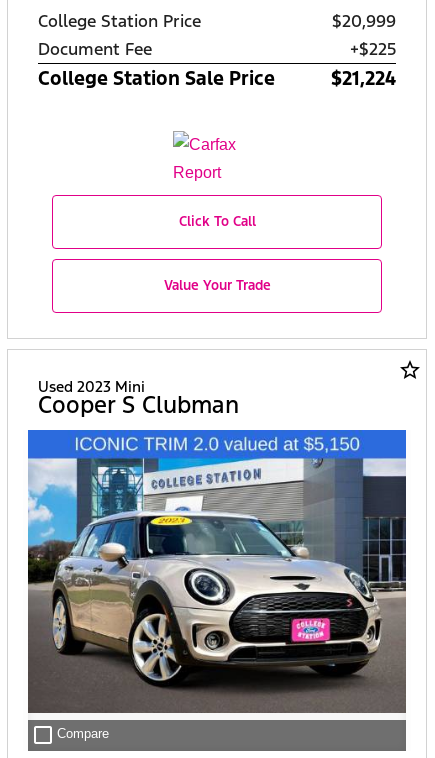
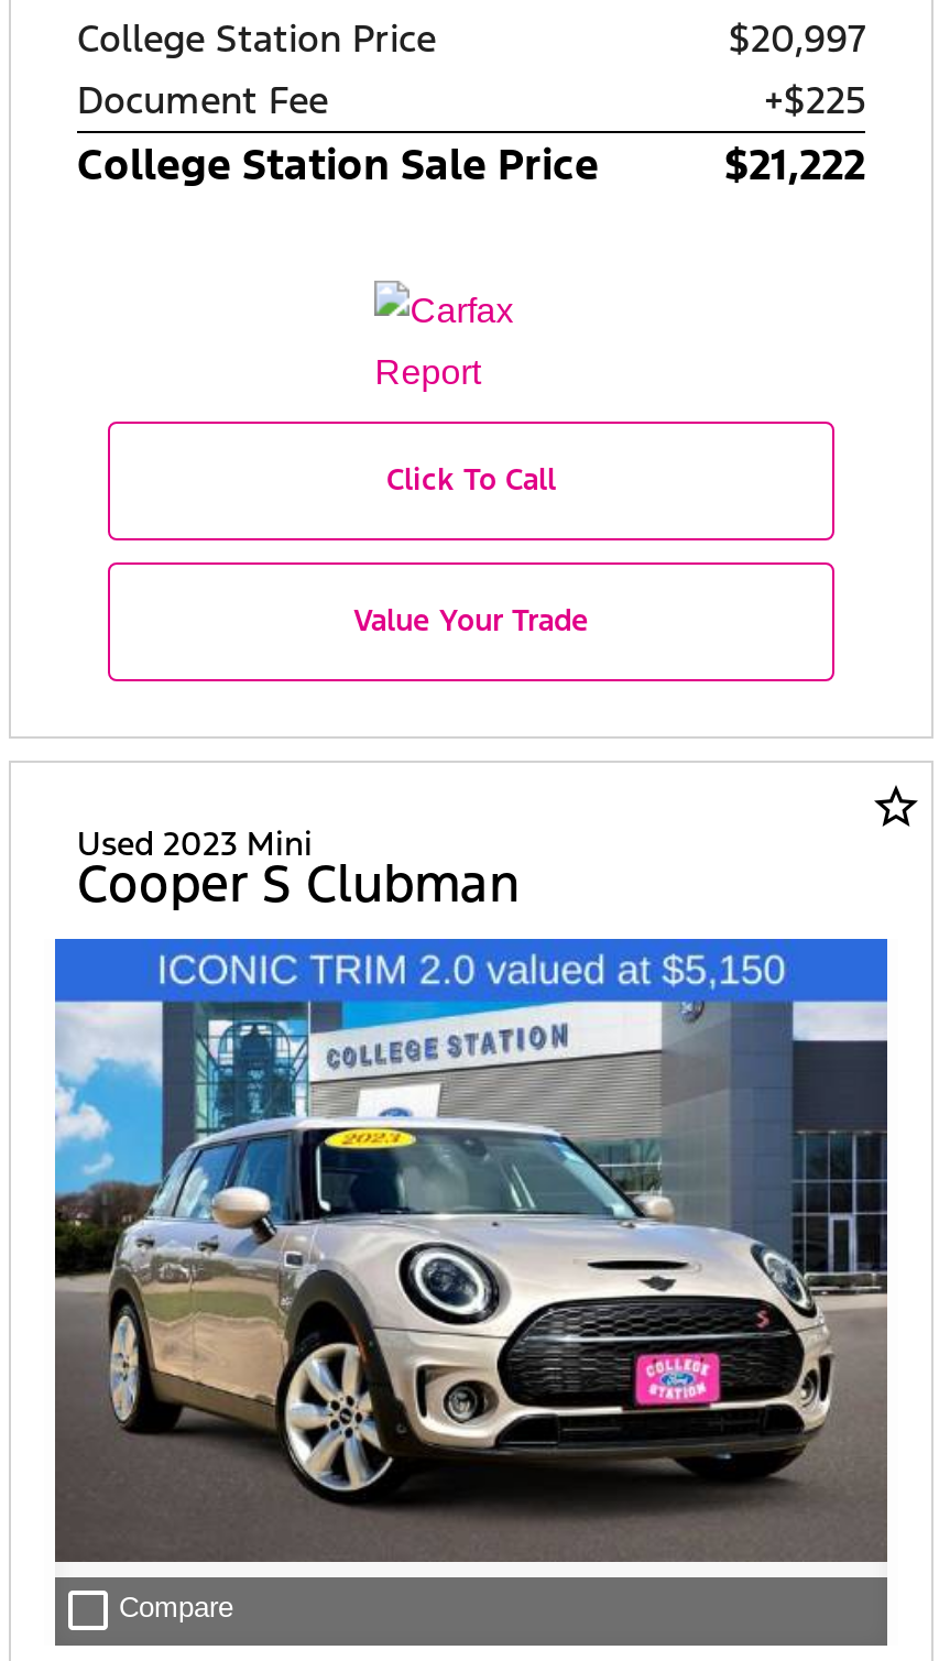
- $20,999
+ $20,997

- $21,224
+ $21,222
